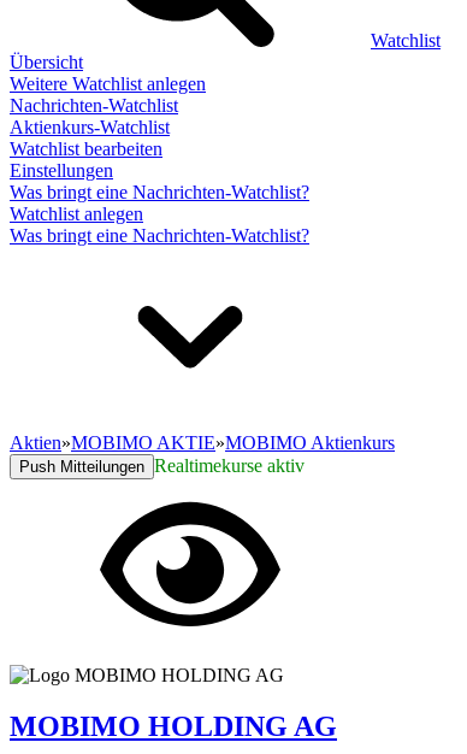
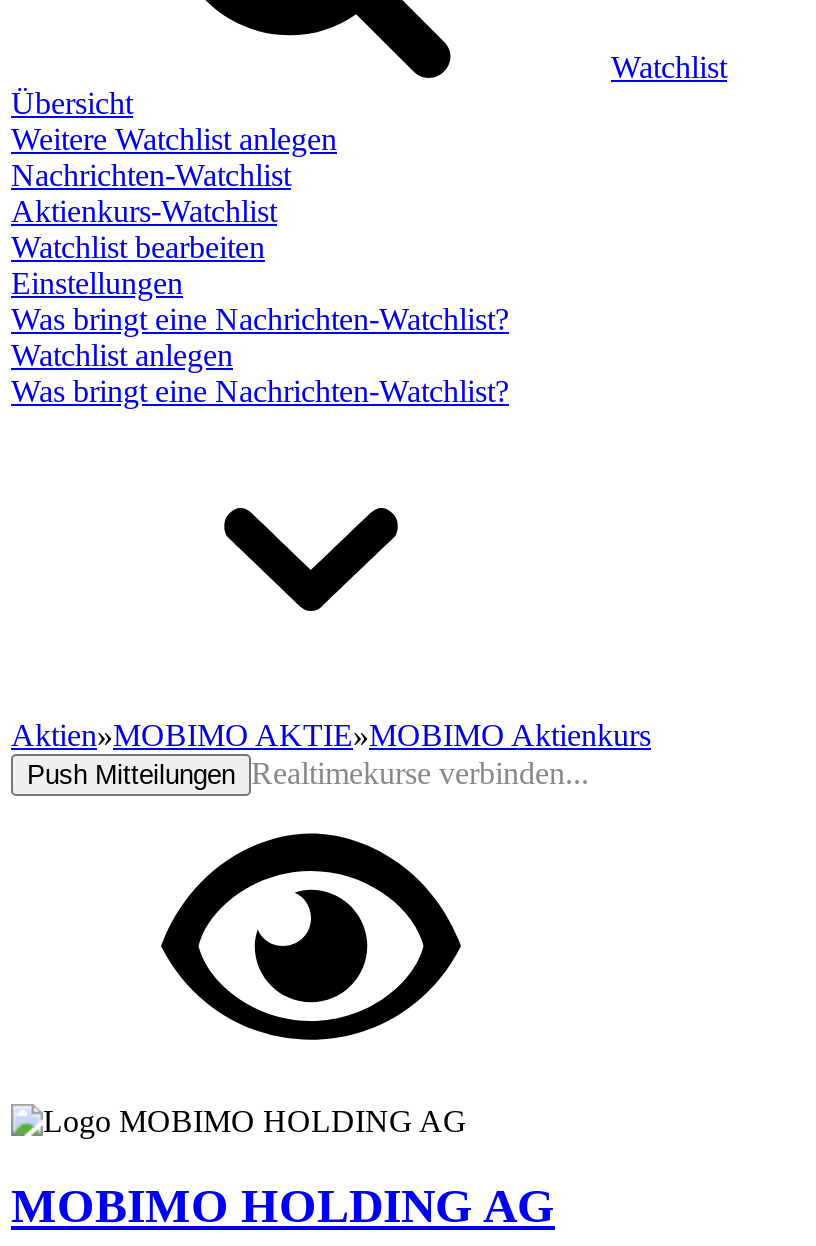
- Push Mitteilungen Realtimekurse aktiv
+ Push Mitteilungen Realtimekurse verbinden...
